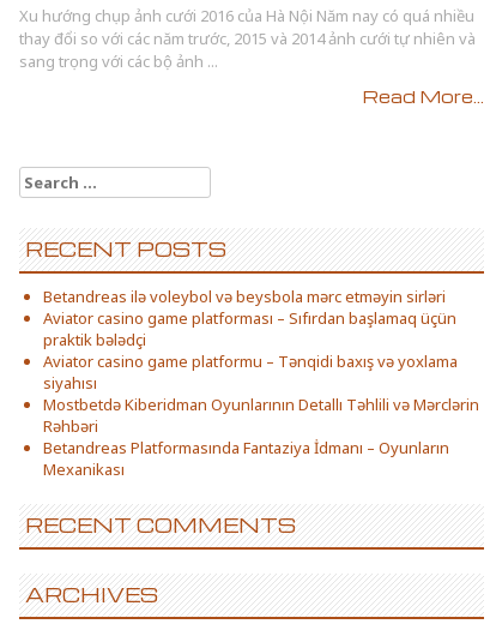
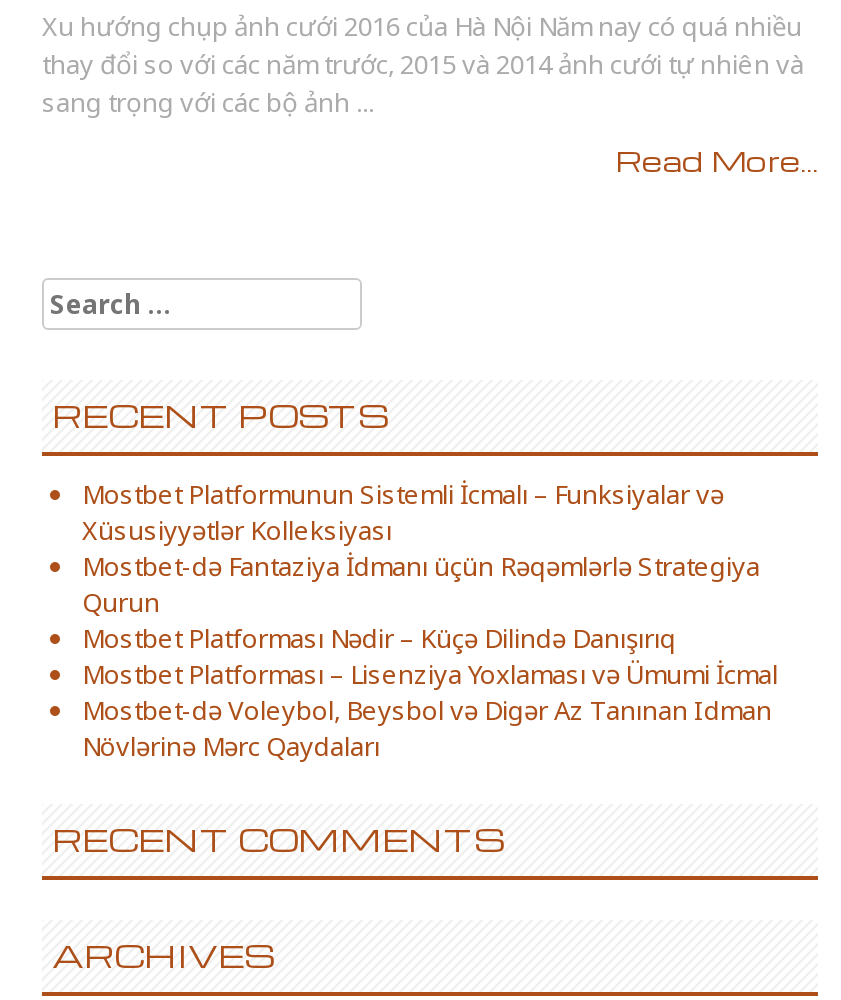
- Betandreas ilə voleybol və beysbola mərc etməyin sirləri
- Aviator casino game platforması – Sıfırdan başlamaq üçün
- praktik bələdçi
- Aviator casino game platformu – Tənqidi baxış və yoxlama
- siyahısı
- Mostbetdə Kiberidman Oyunlarının Detallı Təhlili və Mərclərin
- Rəhbəri
- Betandreas Platformasında Fantaziya İdmanı – Oyunların
- Mexanikası
+ Mostbet Platformunun Sistemli İcmalı – Funksiyalar və
+ Xüsusiyyətlər Kolleksiyası
+ Mostbet-də Fantaziya İdmanı üçün Rəqəmlərlə Strategiya
+ Qurun
+ Mostbet Platforması Nədir – Küçə Dilində Danışırıq
+ Mostbet Platforması – Lisenziya Yoxlaması və Ümumi İcmal
+ Mostbet-də Voleybol, Beysbol və Digər Az Tanınan Idman
+ Növlərinə Mərc Qaydaları
